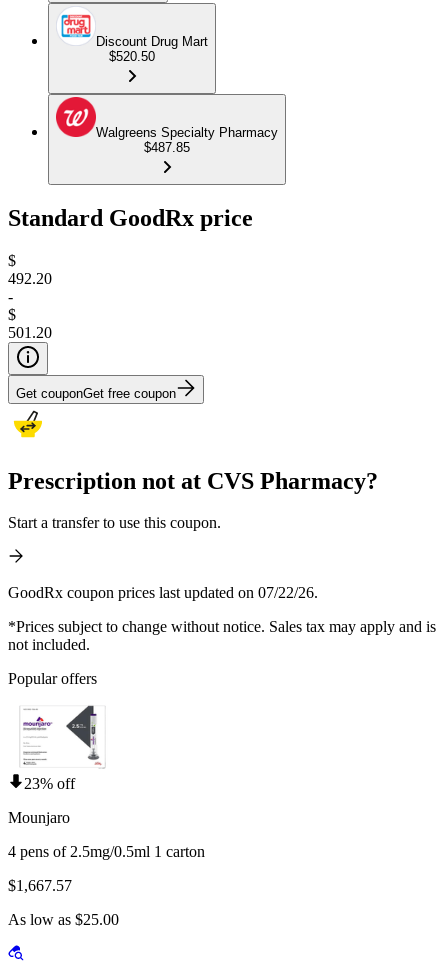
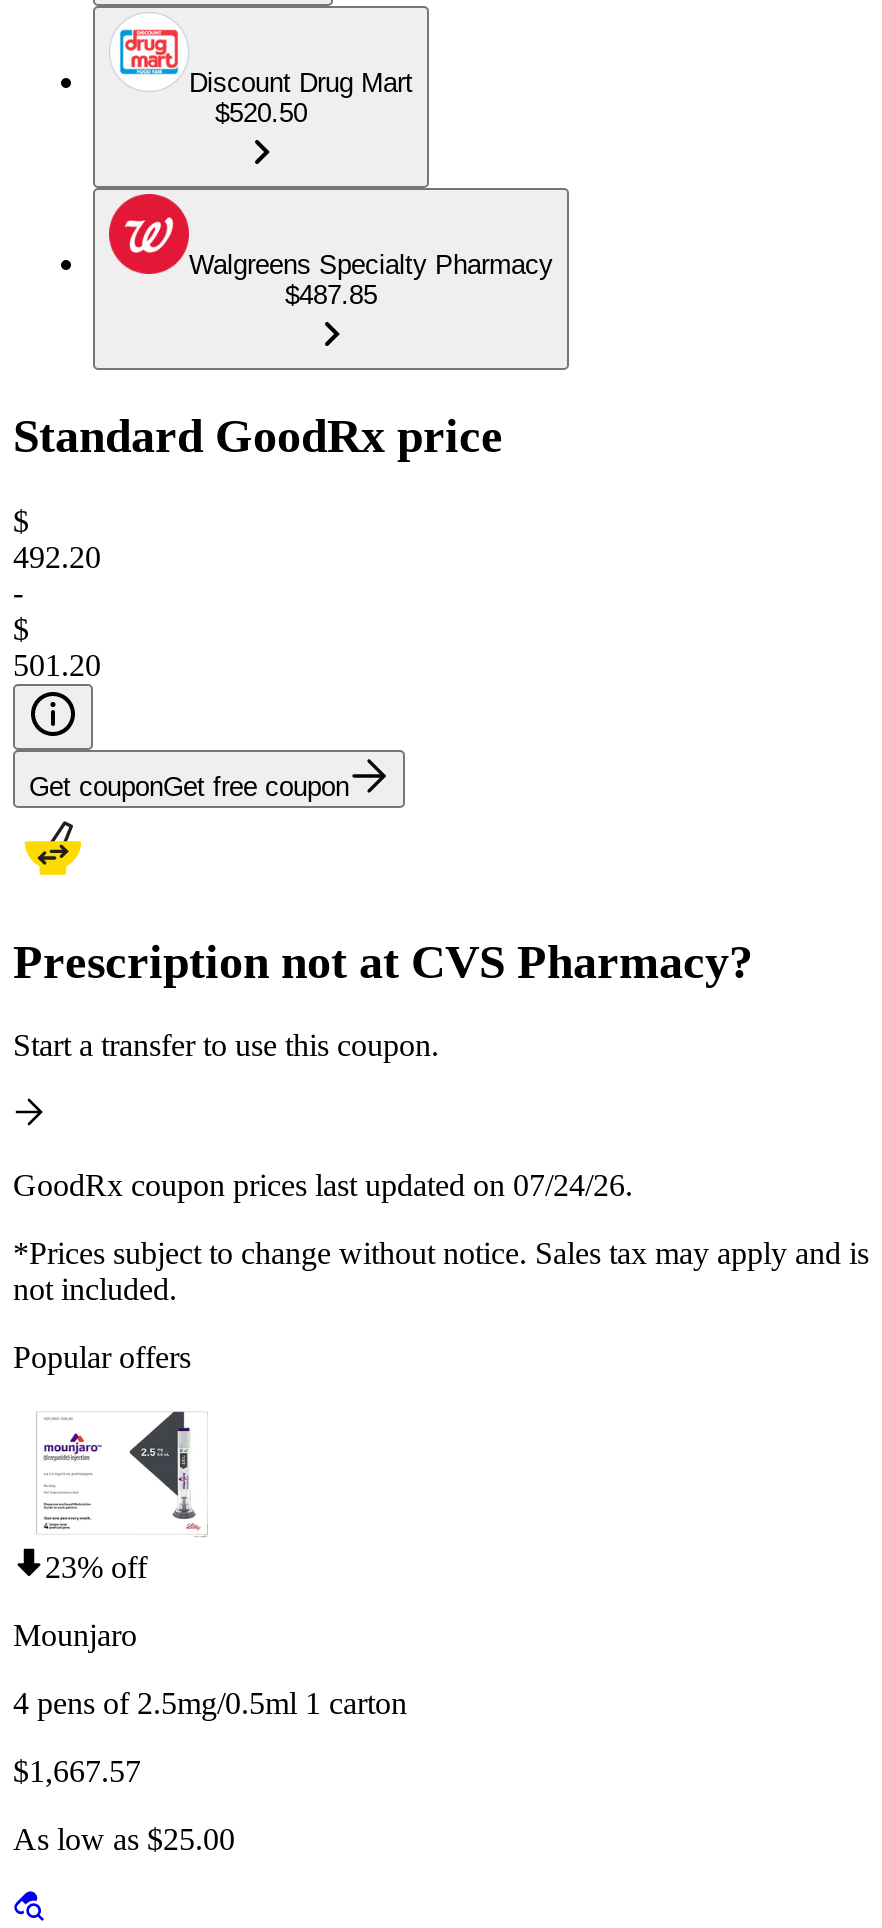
- GoodRx coupon prices last updated on 07/22/26.
+ GoodRx coupon prices last updated on 07/24/26.
